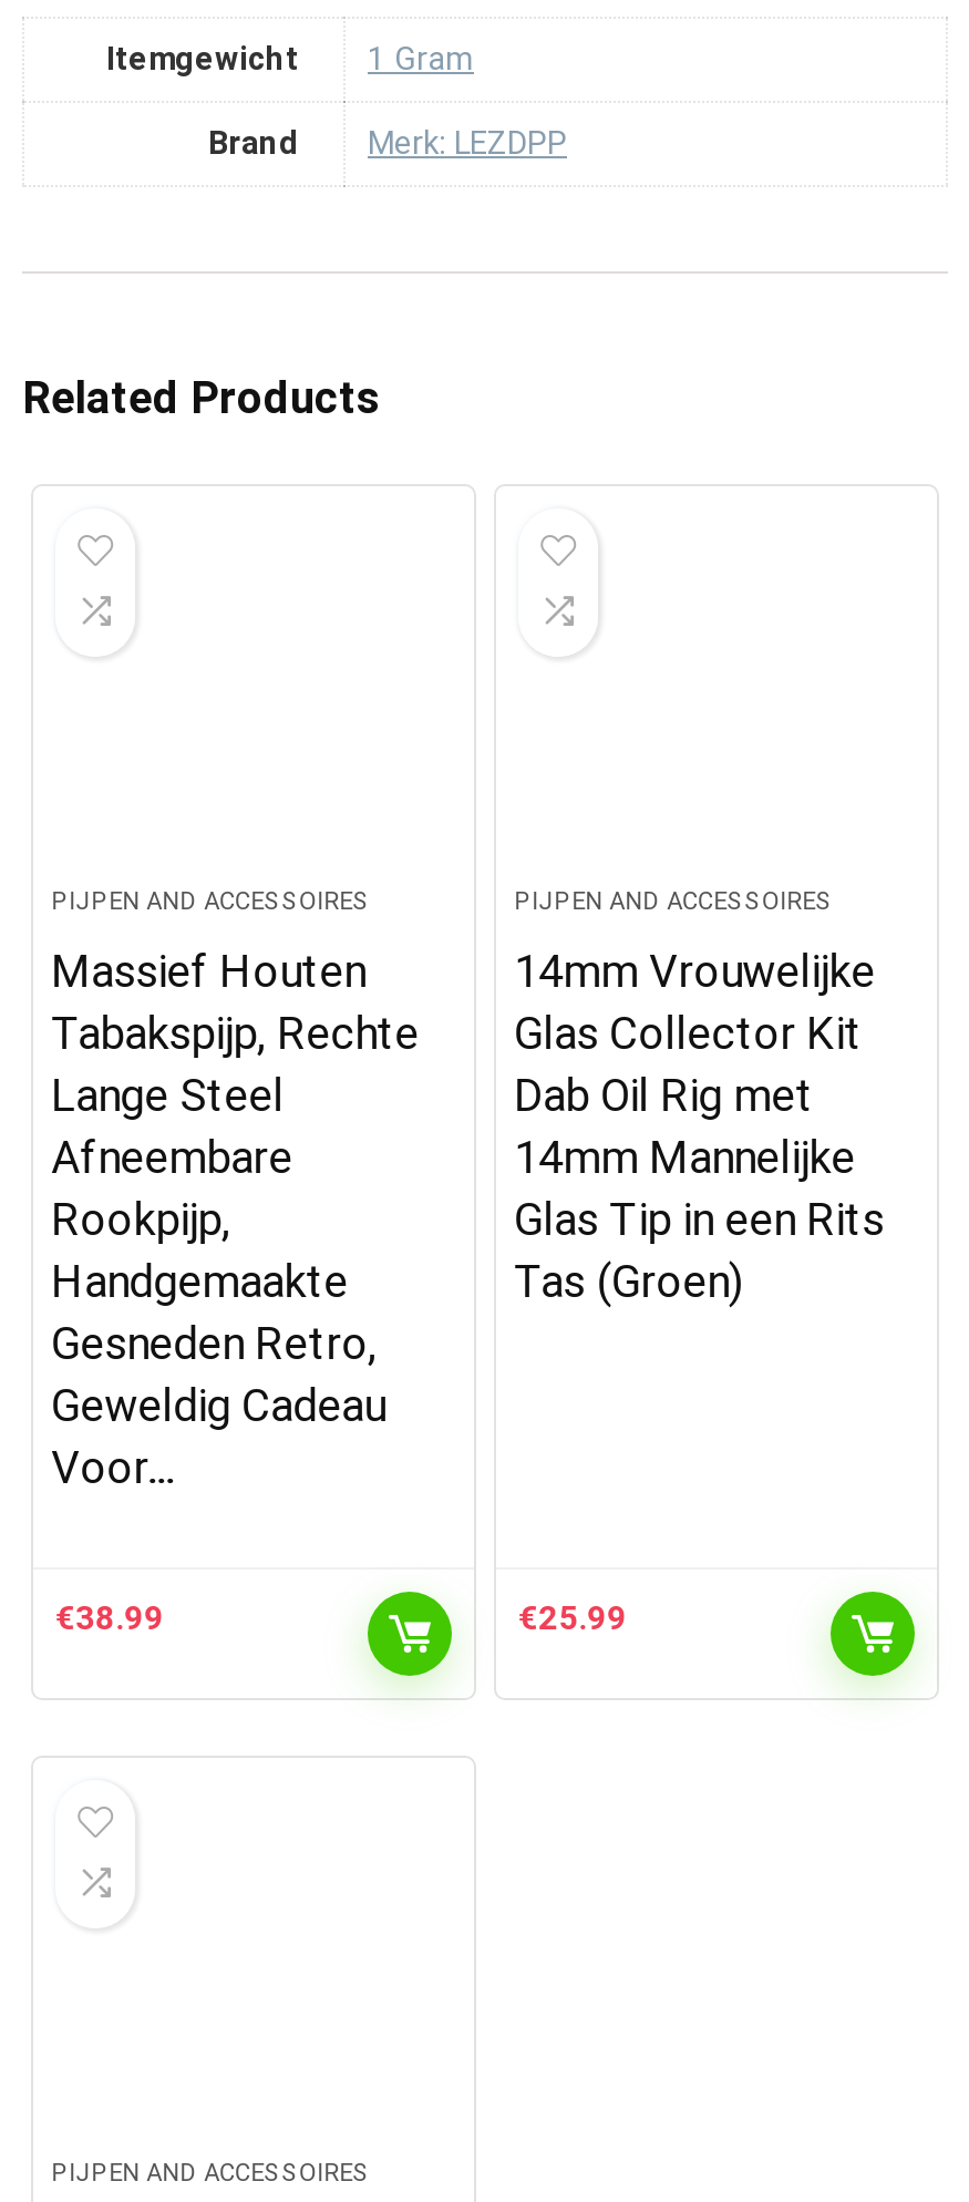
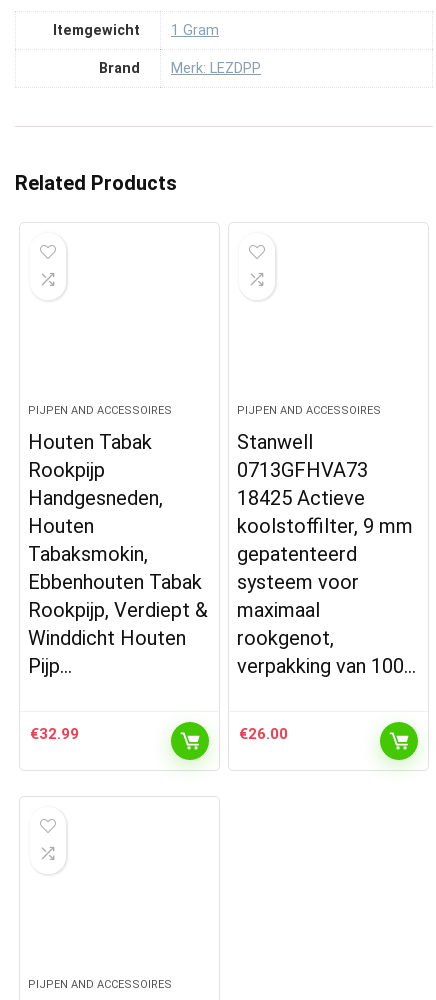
- Massief Houten
- Tabakspijp, Rechte
- Lange Steel
- Afneembare
- Rookpijp,
- Handgemaakte
- Gesneden Retro,
- Geweldig Cadeau
- Voor…
+ Houten Tabak
+ Rookpijp
+ Handgesneden,
+ Houten
+ Tabaksmokin,
+ Ebbenhouten Tabak
+ Rookpijp, Verdiept &
+ Winddicht Houten
+ Pijp…

- 14mm Vrouwelijke
- Glas Collector Kit
- Dab Oil Rig met
- 14mm Mannelijke
- Glas Tip in een Rits
- Tas (Groen)
+ Stanwell
+ 0713GFHVA73
+ 18425 Actieve
+ koolstoffilter, 9 mm
+ gepatenteerd
+ systeem voor
+ maximaal
+ rookgenot,
+ verpakking van 100…

- €38.99
+ €32.99

- €25.99
+ €26.00
